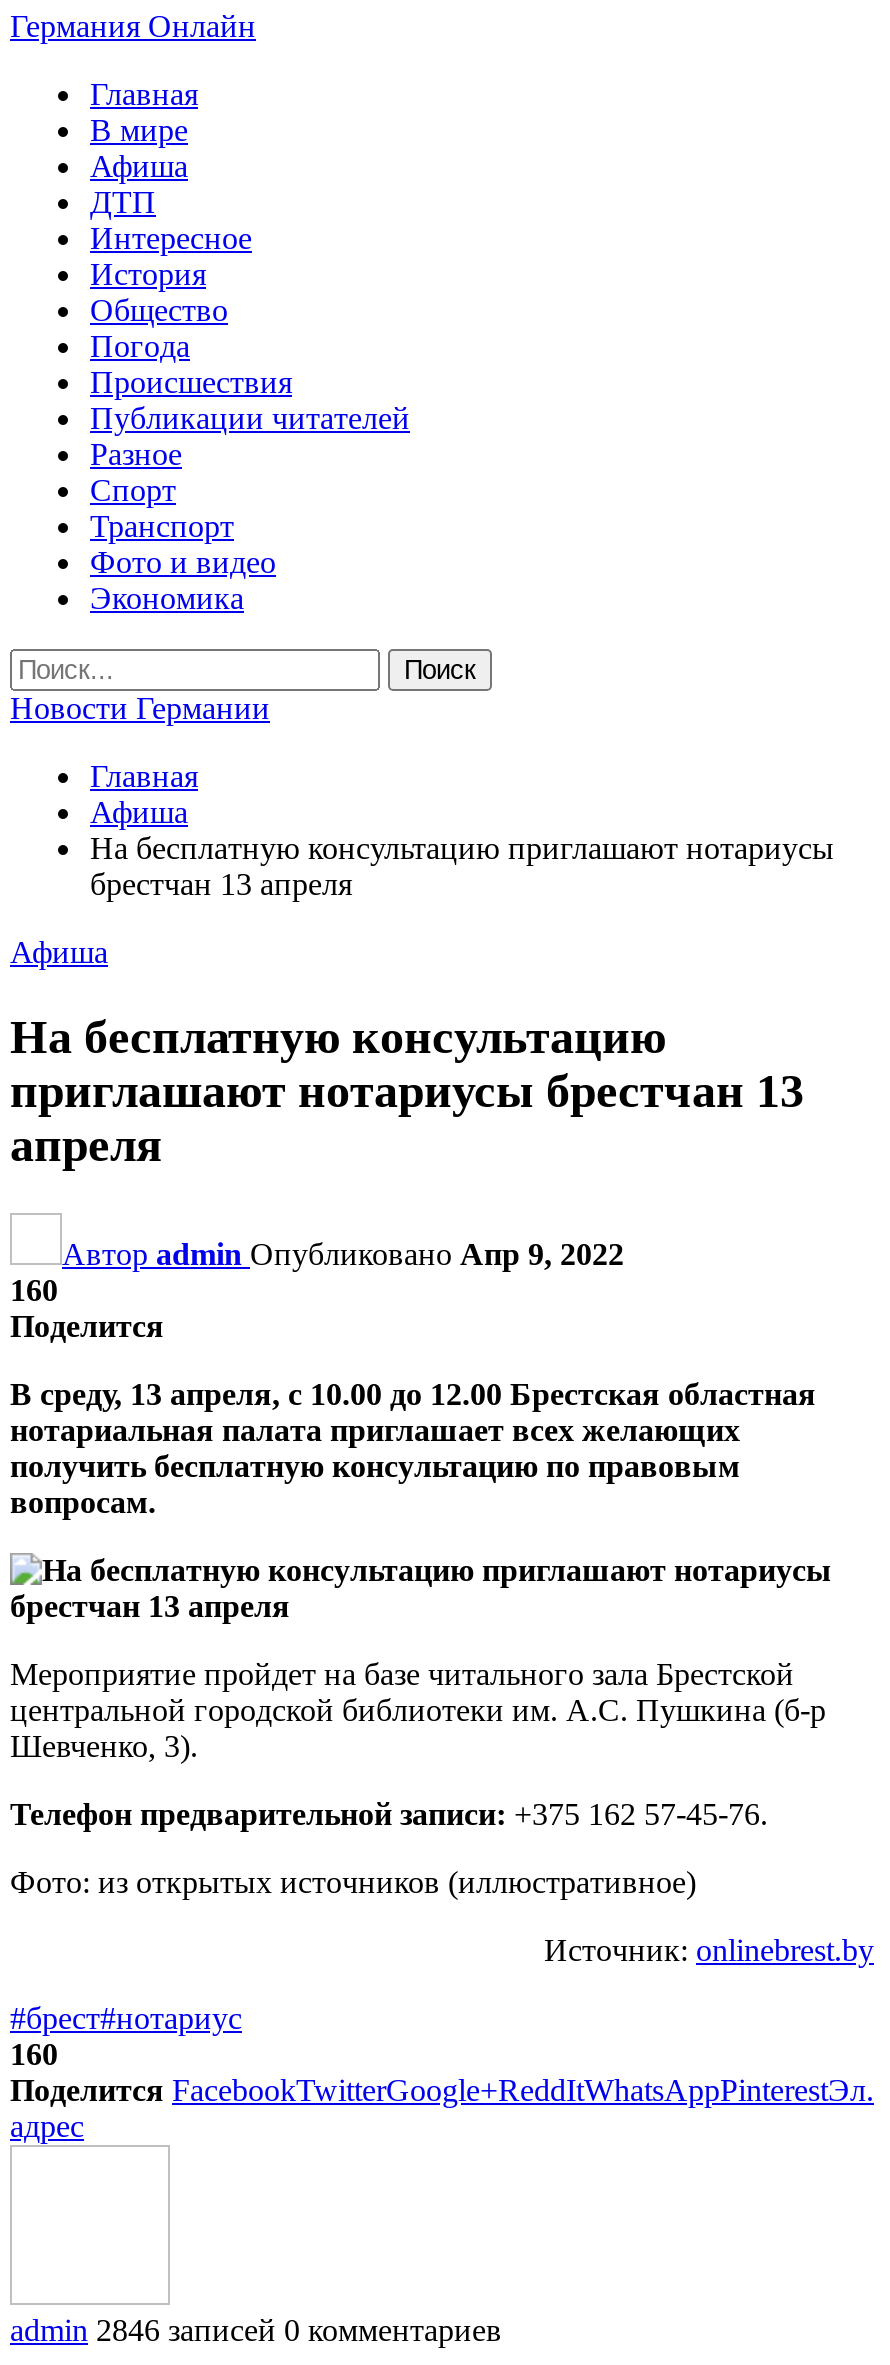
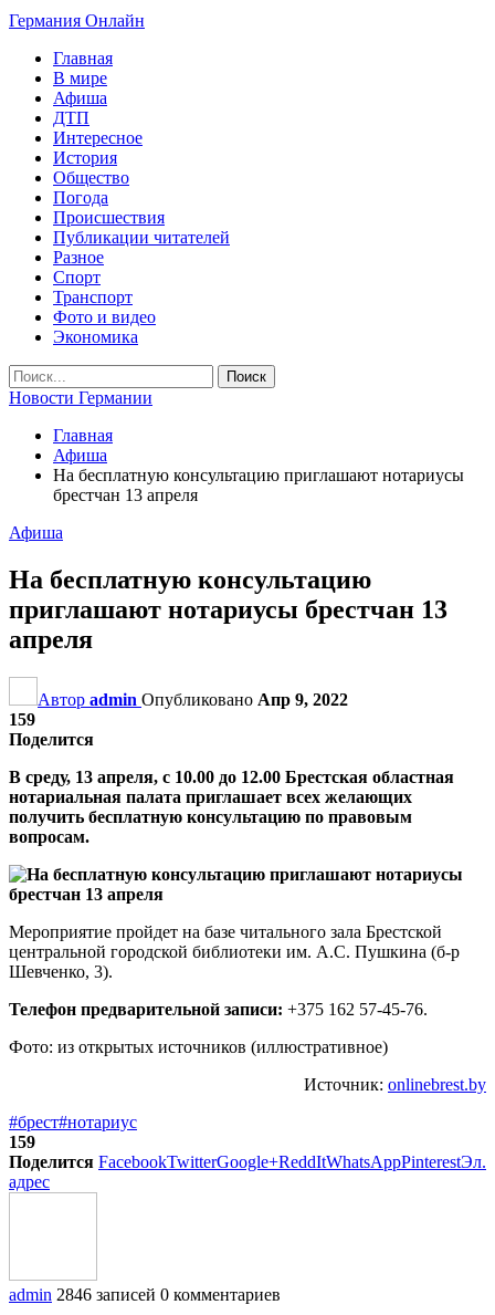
- 160
+ 159

- 160
+ 159
